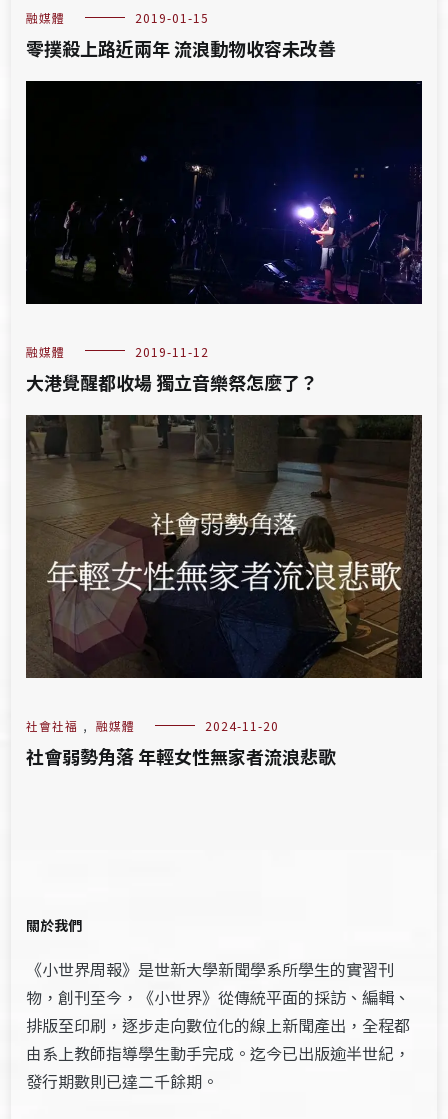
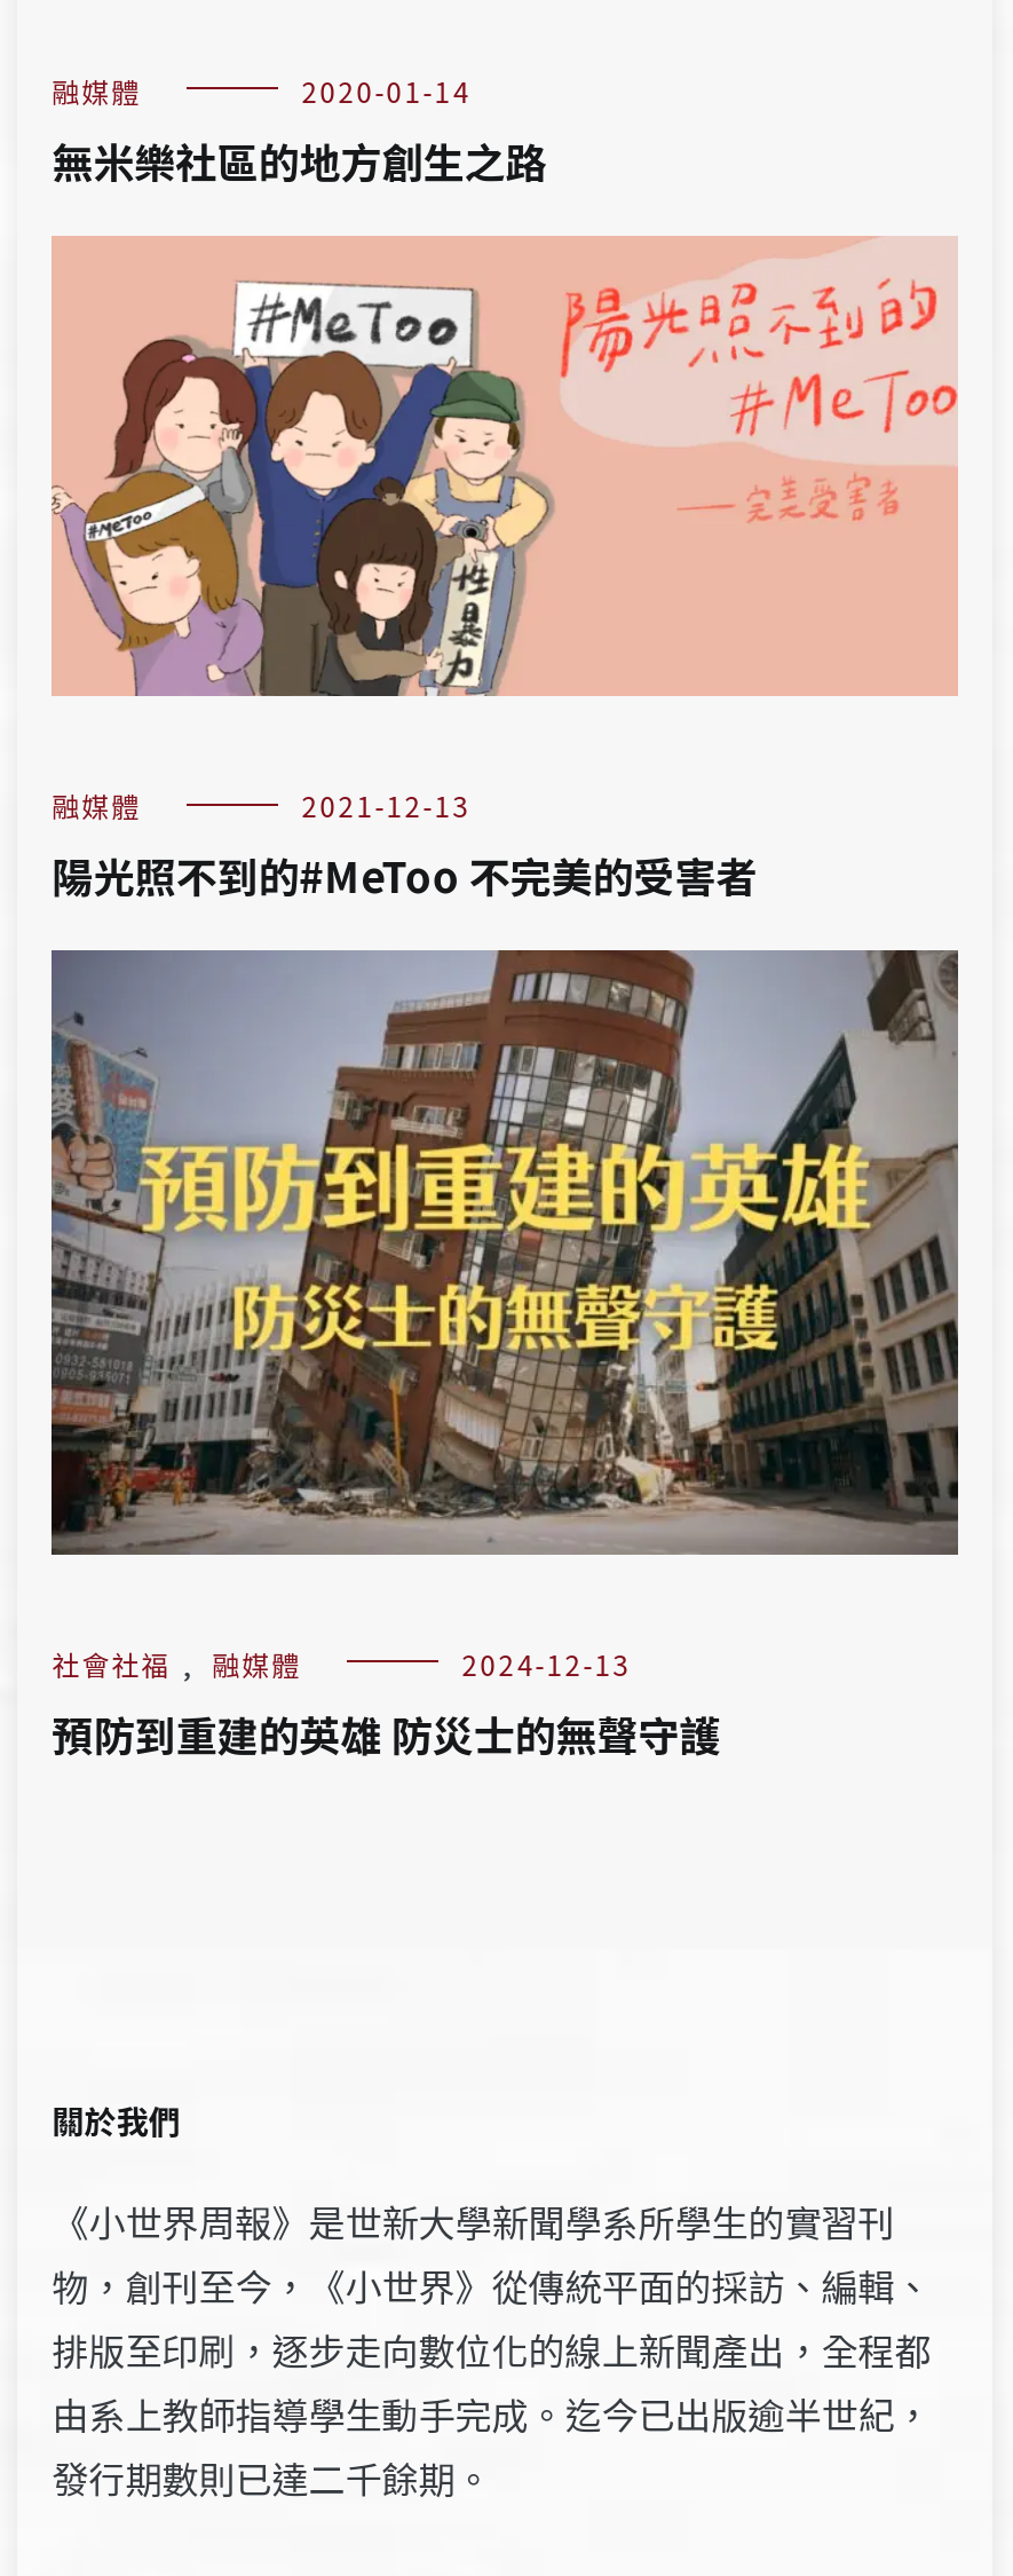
- 2019-01-15
- 零撲殺上路近兩年 流浪動物收容未改善
+ 2020-01-14
+ 無米樂社區的地方創生之路

- [image]
- 2019-11-12
- 大港覺醒都收場 獨立音樂祭怎麼了？
+ [image]
+ 2021-12-13
+ 陽光照不到的#MeToo 不完美的受害者

- [image]
- 2024-11-20
- 社會弱勢角落 年輕女性無家者流浪悲歌
+ [image]
+ 2024-12-13
+ 預防到重建的英雄 防災士的無聲守護
